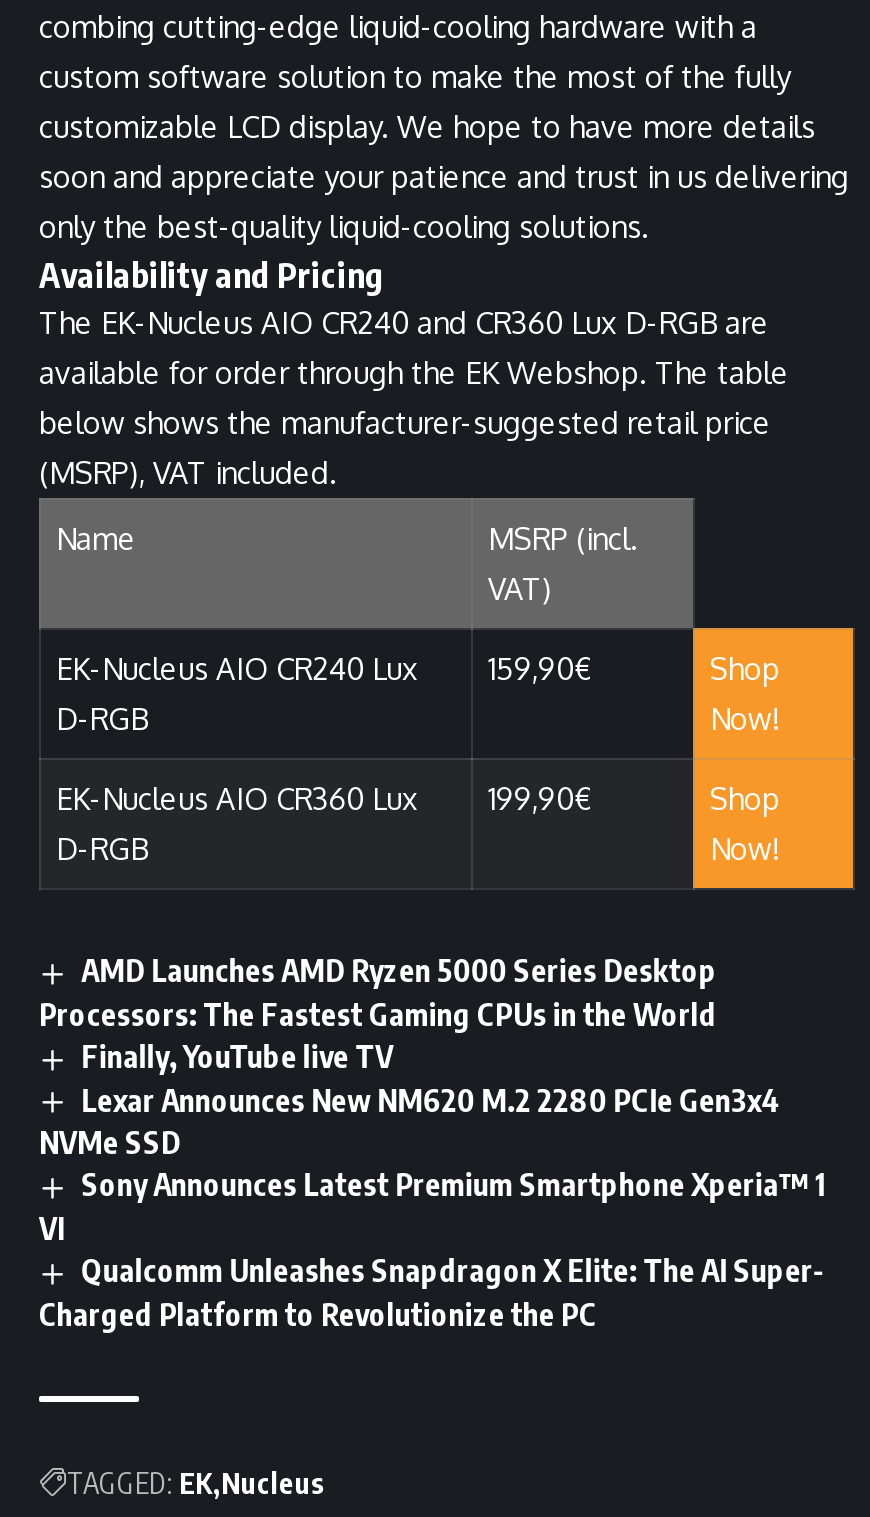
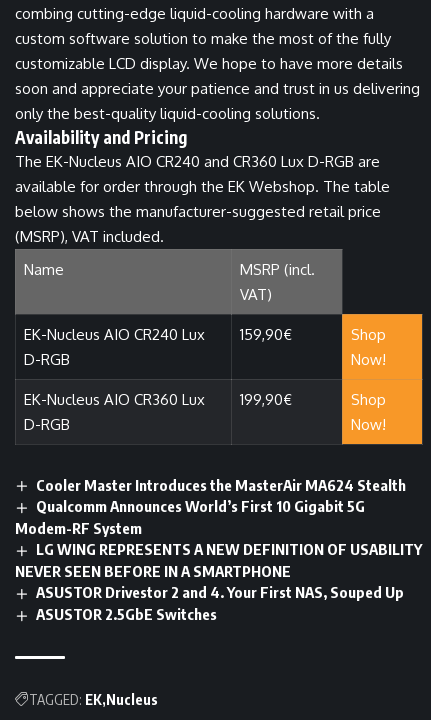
- AMD Launches AMD Ryzen 5000 Series Desktop
- Processors: The Fastest Gaming CPUs in the World
- Finally, YouTube live TV
- Lexar Announces New NM620 M.2 2280 PCIe Gen3x4
- NVMe SSD
- Sony Announces Latest Premium Smartphone Xperia™ 1
- VI
- Qualcomm Unleashes Snapdragon X Elite: The AI Super-
- Charged Platform to Revolutionize the PC
+ Cooler Master Introduces the MasterAir MA624 Stealth
+ Qualcomm Announces World’s First 10 Gigabit 5G
+ Modem-RF System
+ LG WING REPRESENTS A NEW DEFINITION OF USABILITY
+ NEVER SEEN BEFORE IN A SMARTPHONE
+ ASUSTOR Drivestor 2 and 4. Your First NAS, Souped Up
+ ASUSTOR 2.5GbE Switches
